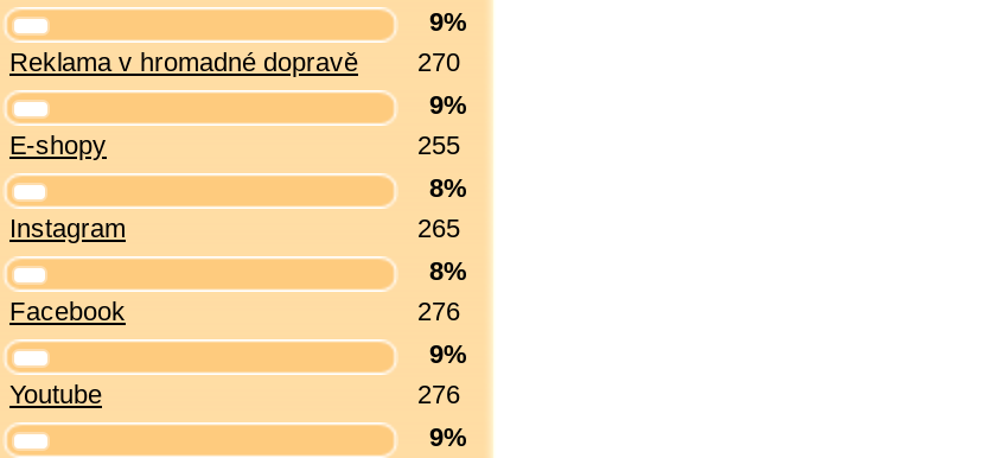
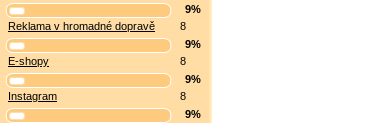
- 270
+ 8

- 255
- 8%
- Instagram
- 265
- 8%
- Facebook
- 276
+ 8

- Youtube
- 276
+ Instagram
+ 8
